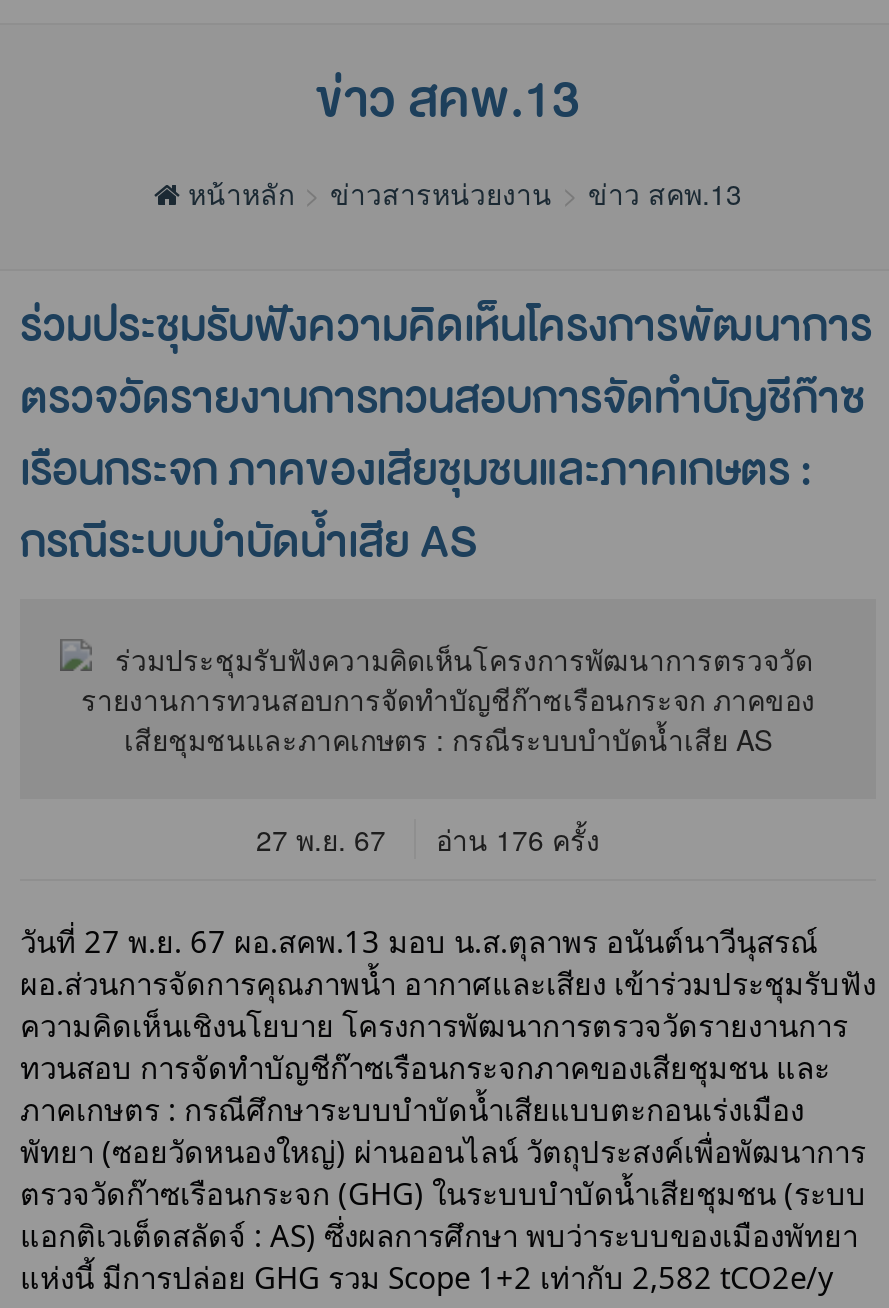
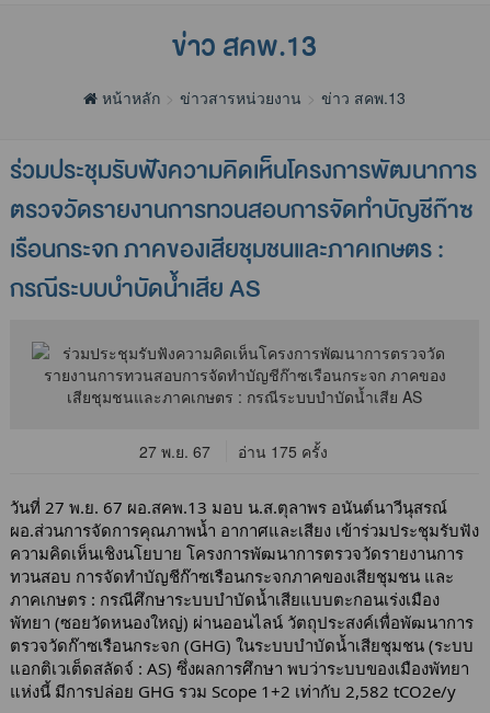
- อ่าน 176 ครั้ง
+ อ่าน 175 ครั้ง
